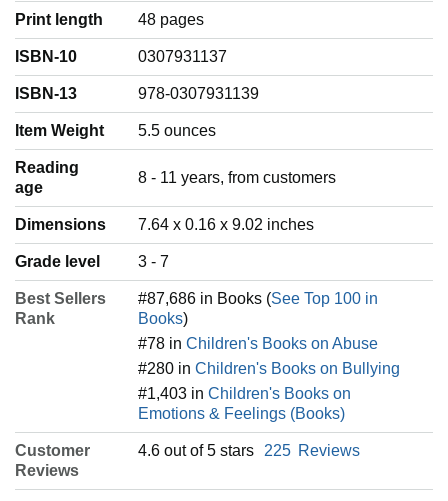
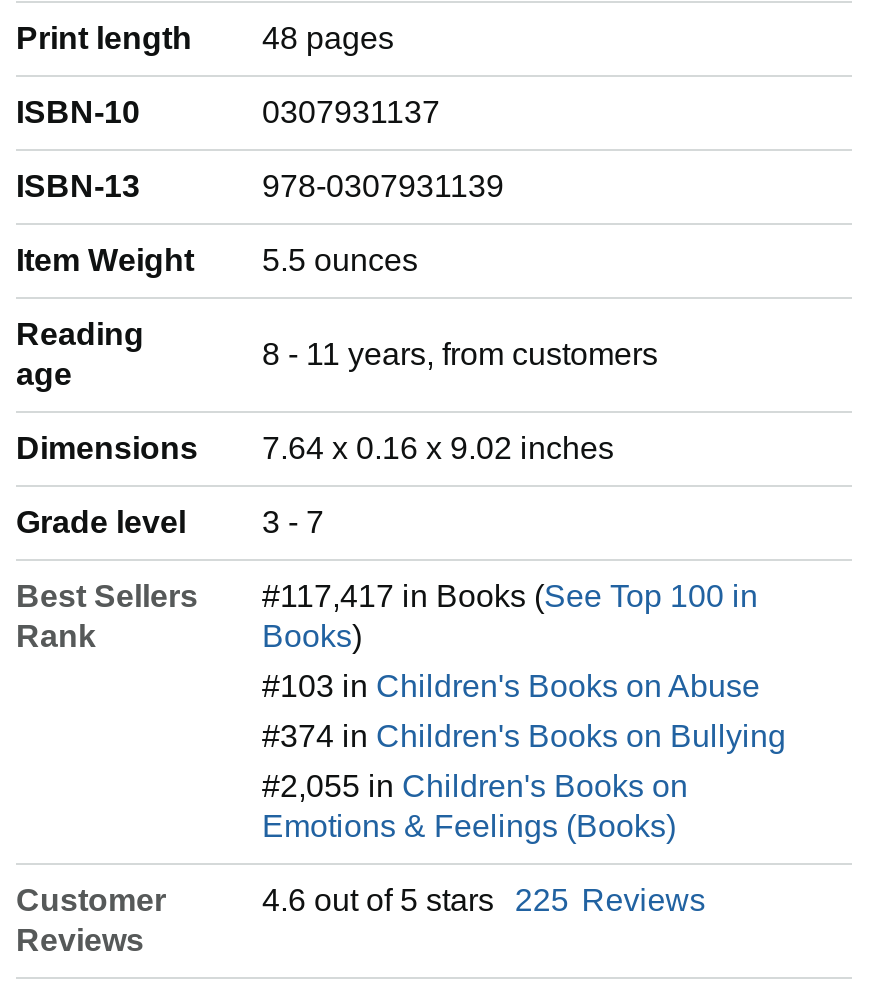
- #87,686 in Books (See Top 100 in
+ #117,417 in Books (See Top 100 in

- #78 in Children's Books on Abuse
+ #103 in Children's Books on Abuse

- #280 in Children's Books on Bullying
+ #374 in Children's Books on Bullying

- #1,403 in Children's Books on
+ #2,055 in Children's Books on
